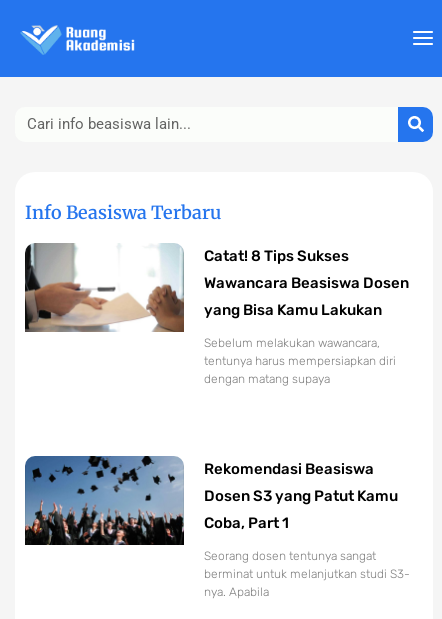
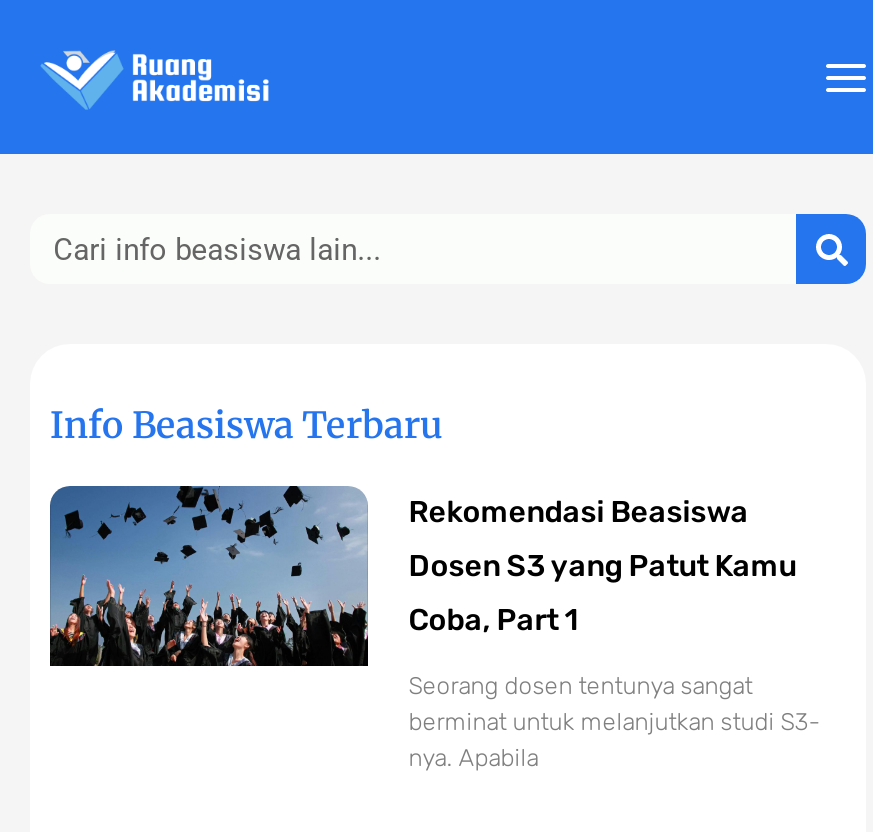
- [image]
- Catat! 8 Tips Sukses
- Wawancara Beasiswa Dosen
- yang Bisa Kamu Lakukan
- Sebelum melakukan wawancara,
- tentunya harus mempersiapkan diri
- dengan matang supaya
